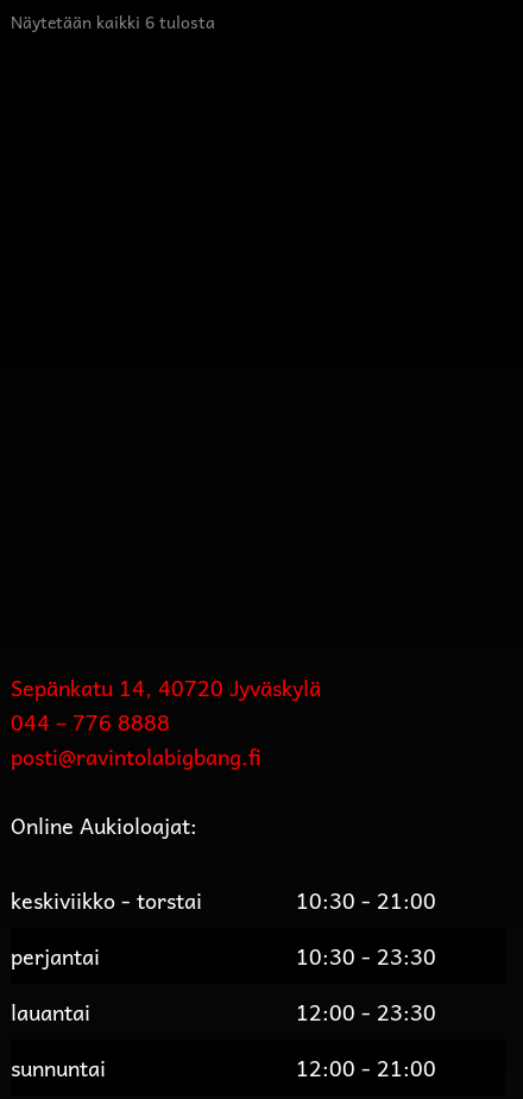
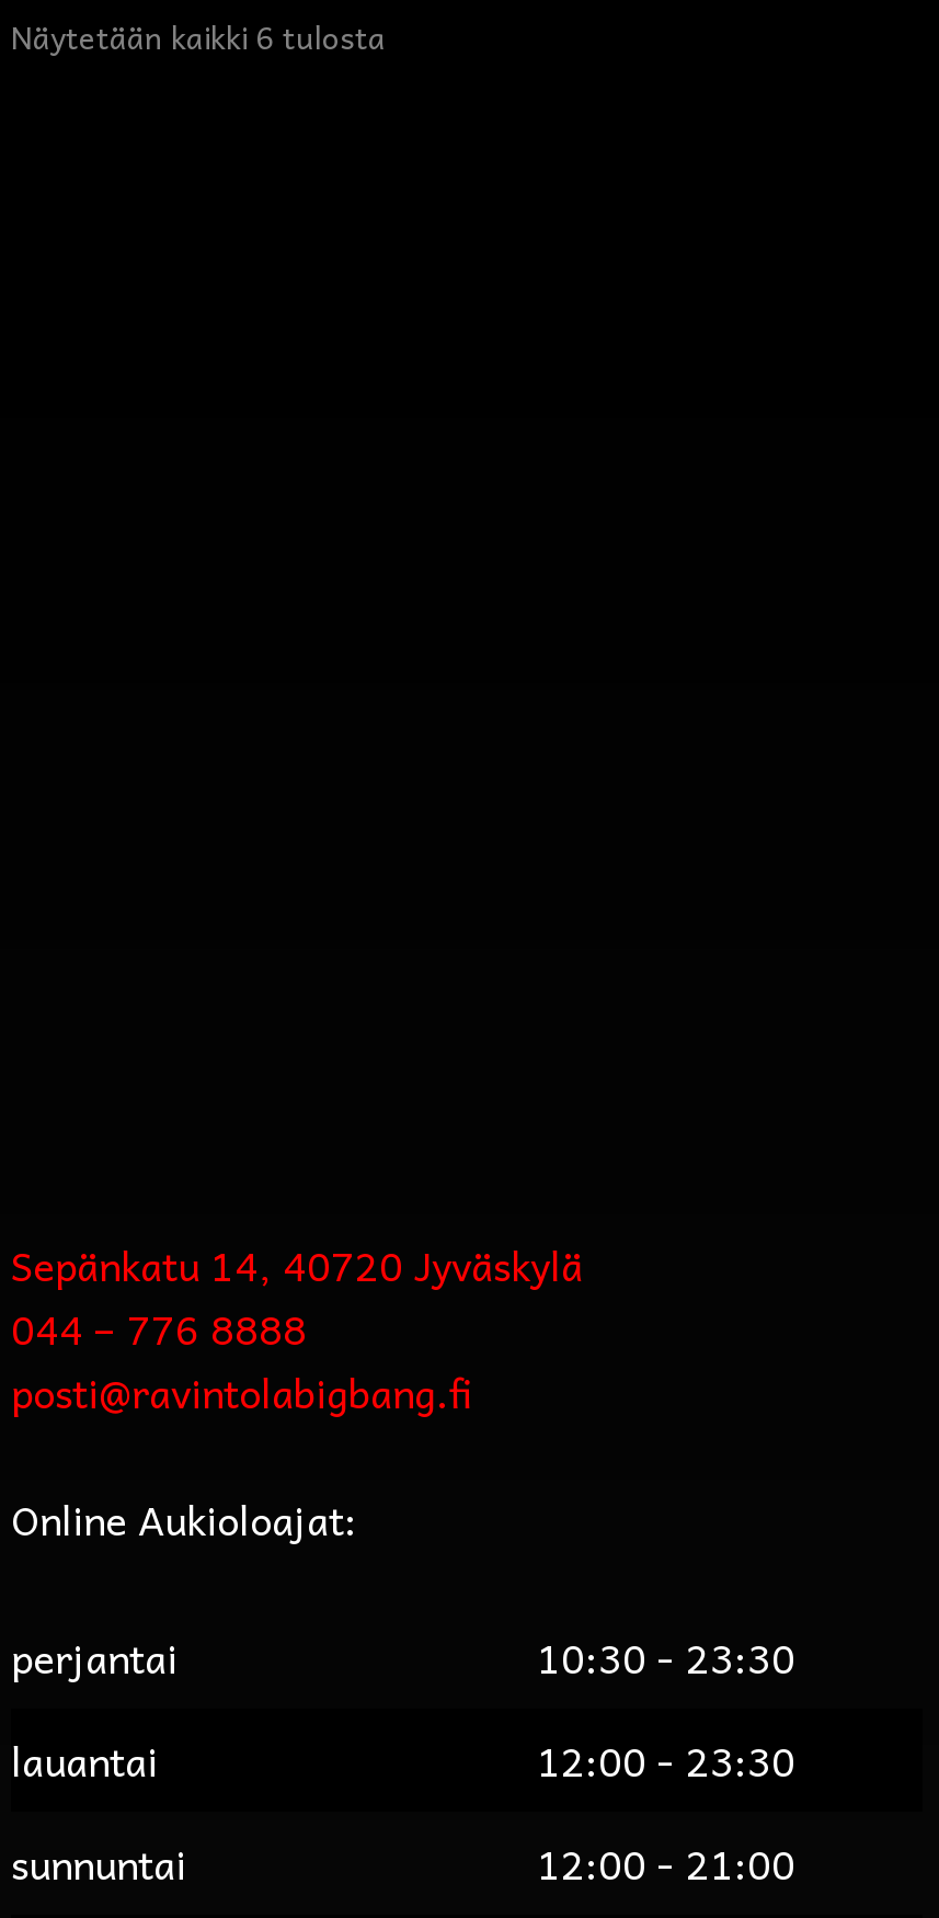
- keskiviikko - torstai
- 10:30 - 21:00
